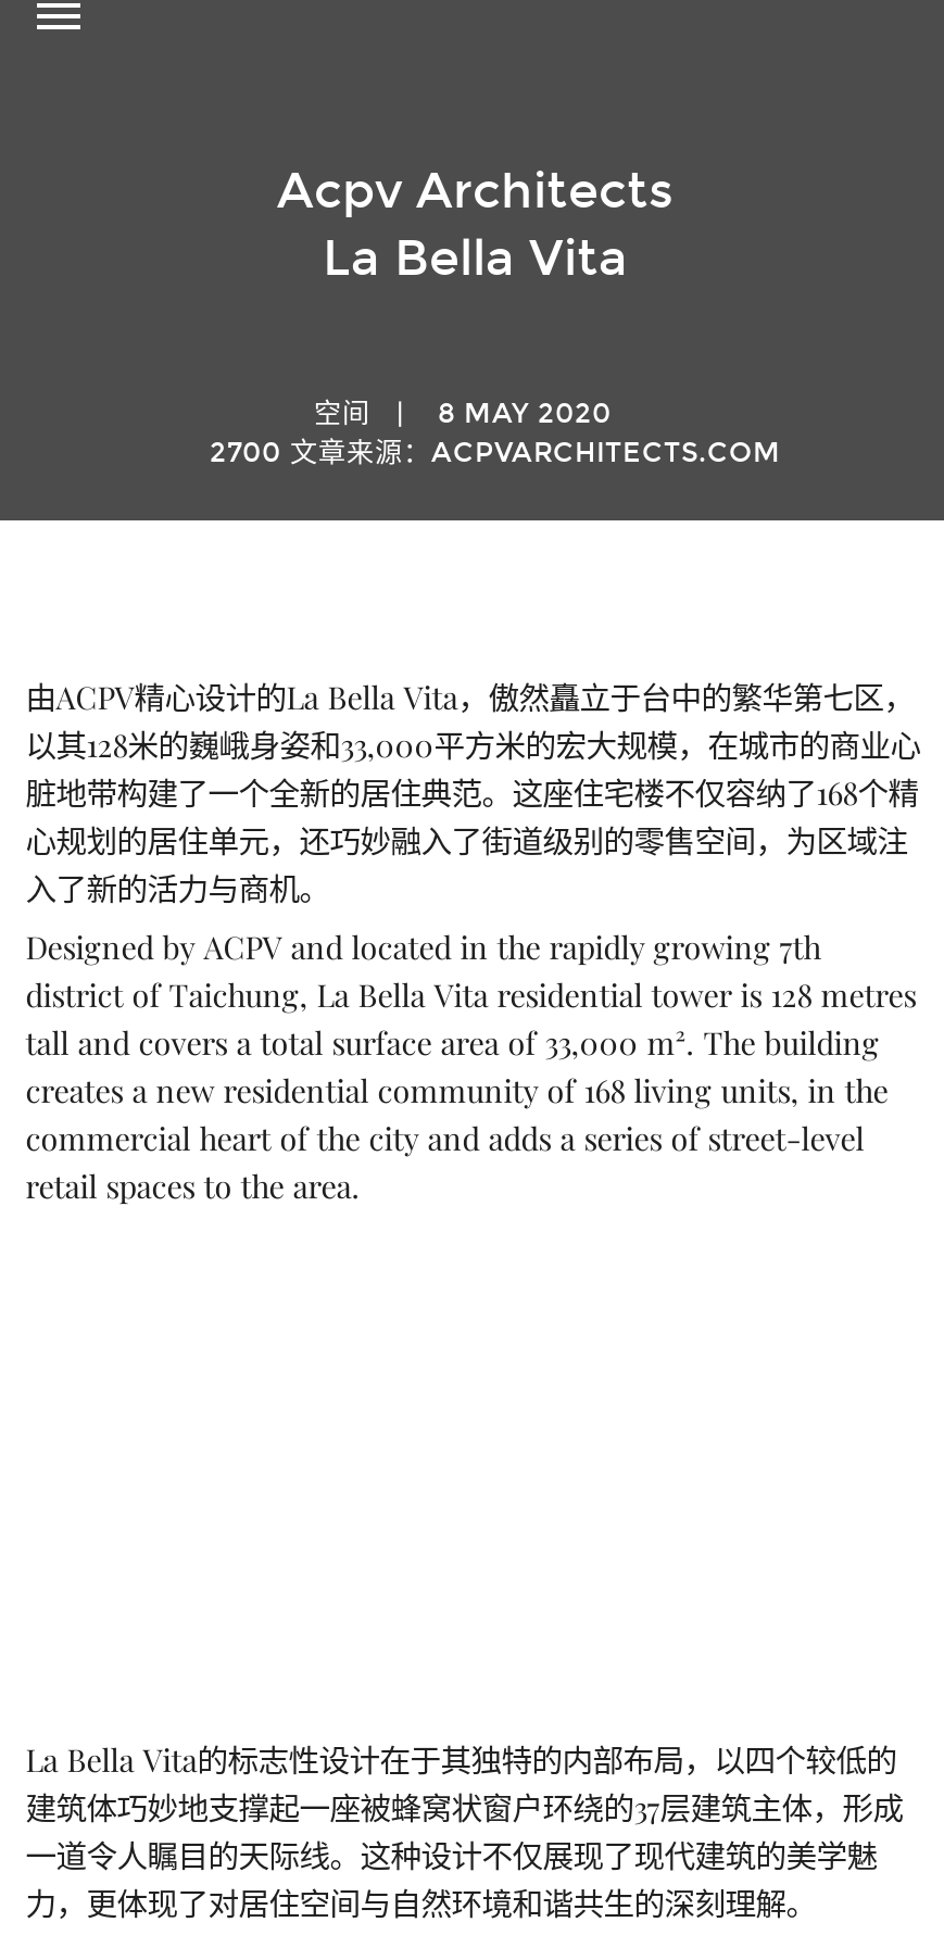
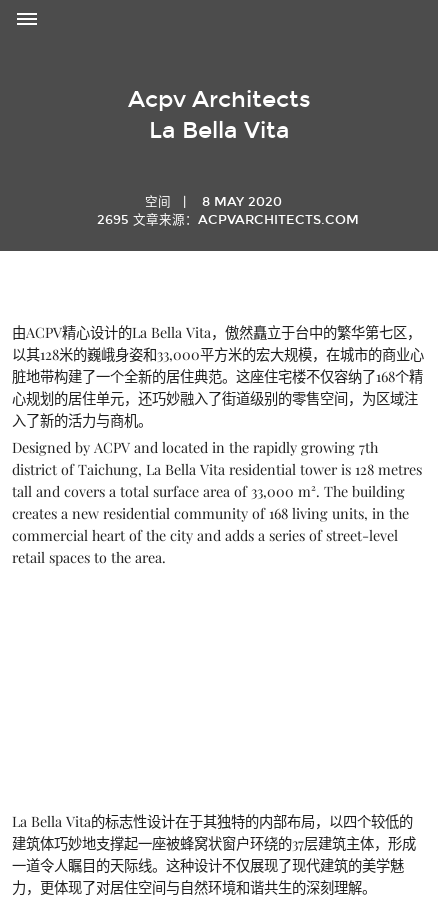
- 2700 文章来源：ACPVARCHITECTS.COM
+ 2695 文章来源：ACPVARCHITECTS.COM
